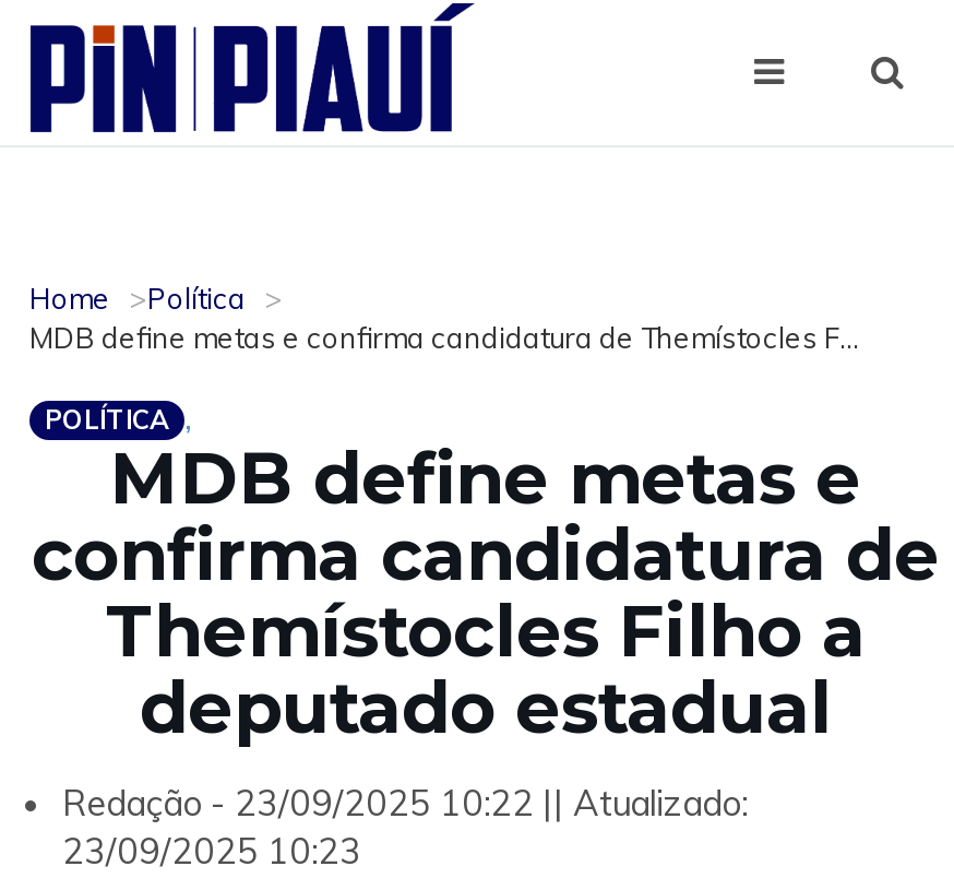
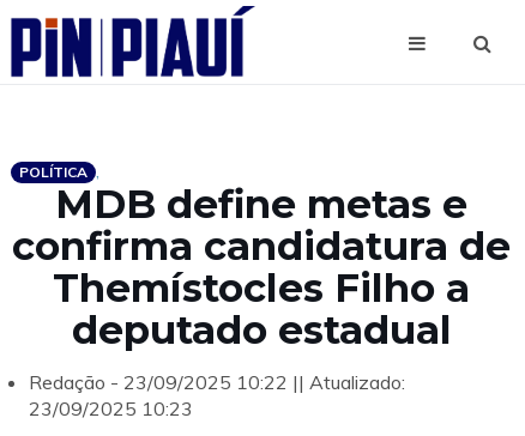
- Home
- Política
- MDB define metas e confirma candidatura de Themístocles F...
